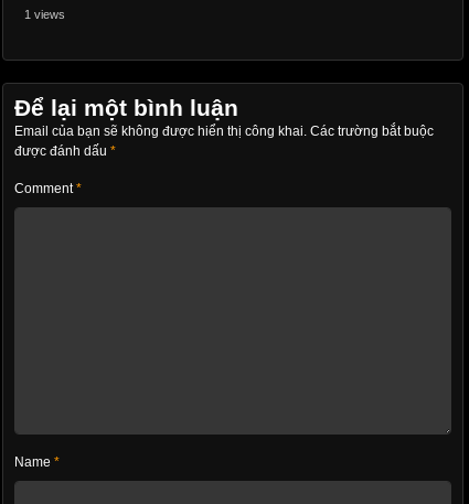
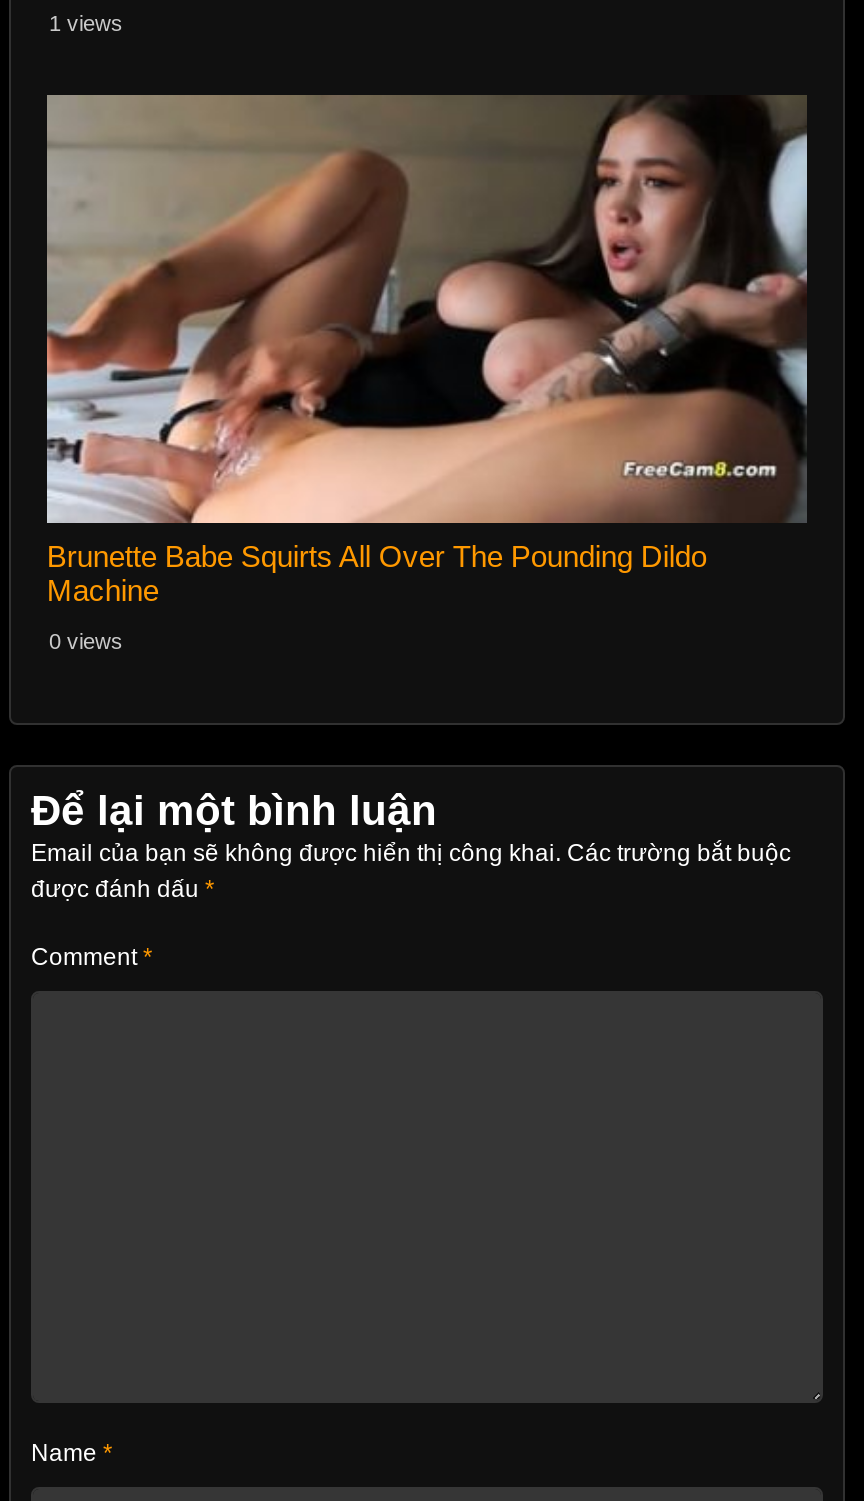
+ [image]
+ Brunette Babe Squirts All Over The Pounding Dildo
+ Machine
+ 0 views
